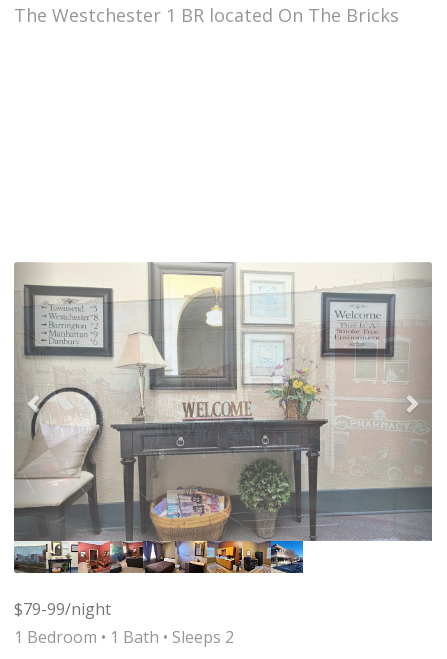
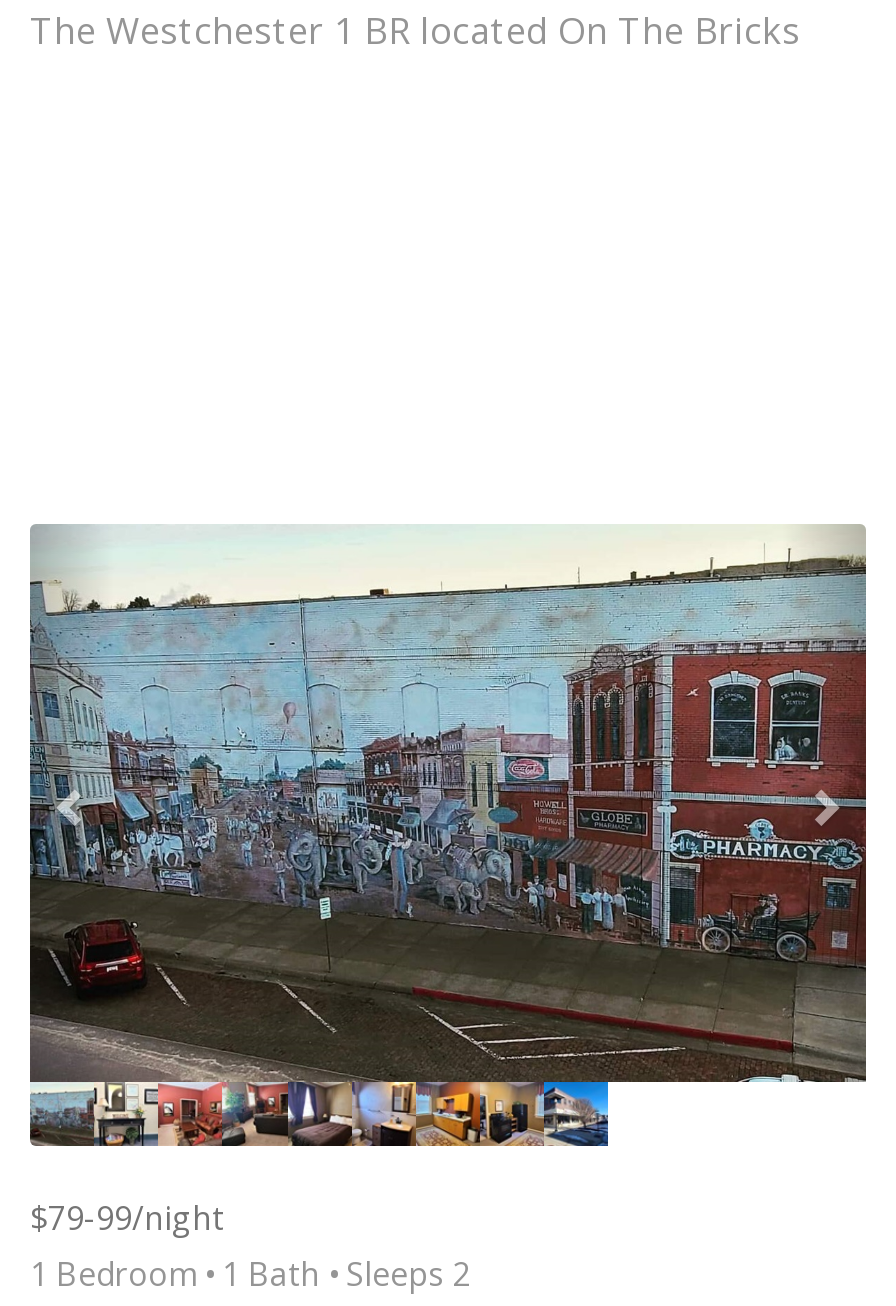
- [image]
+ [image]
